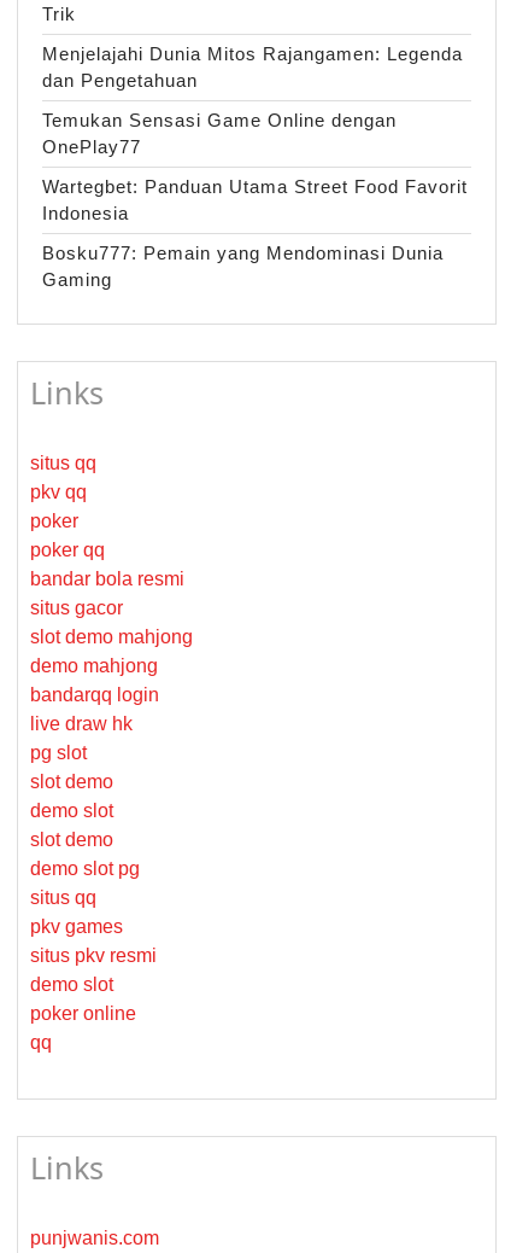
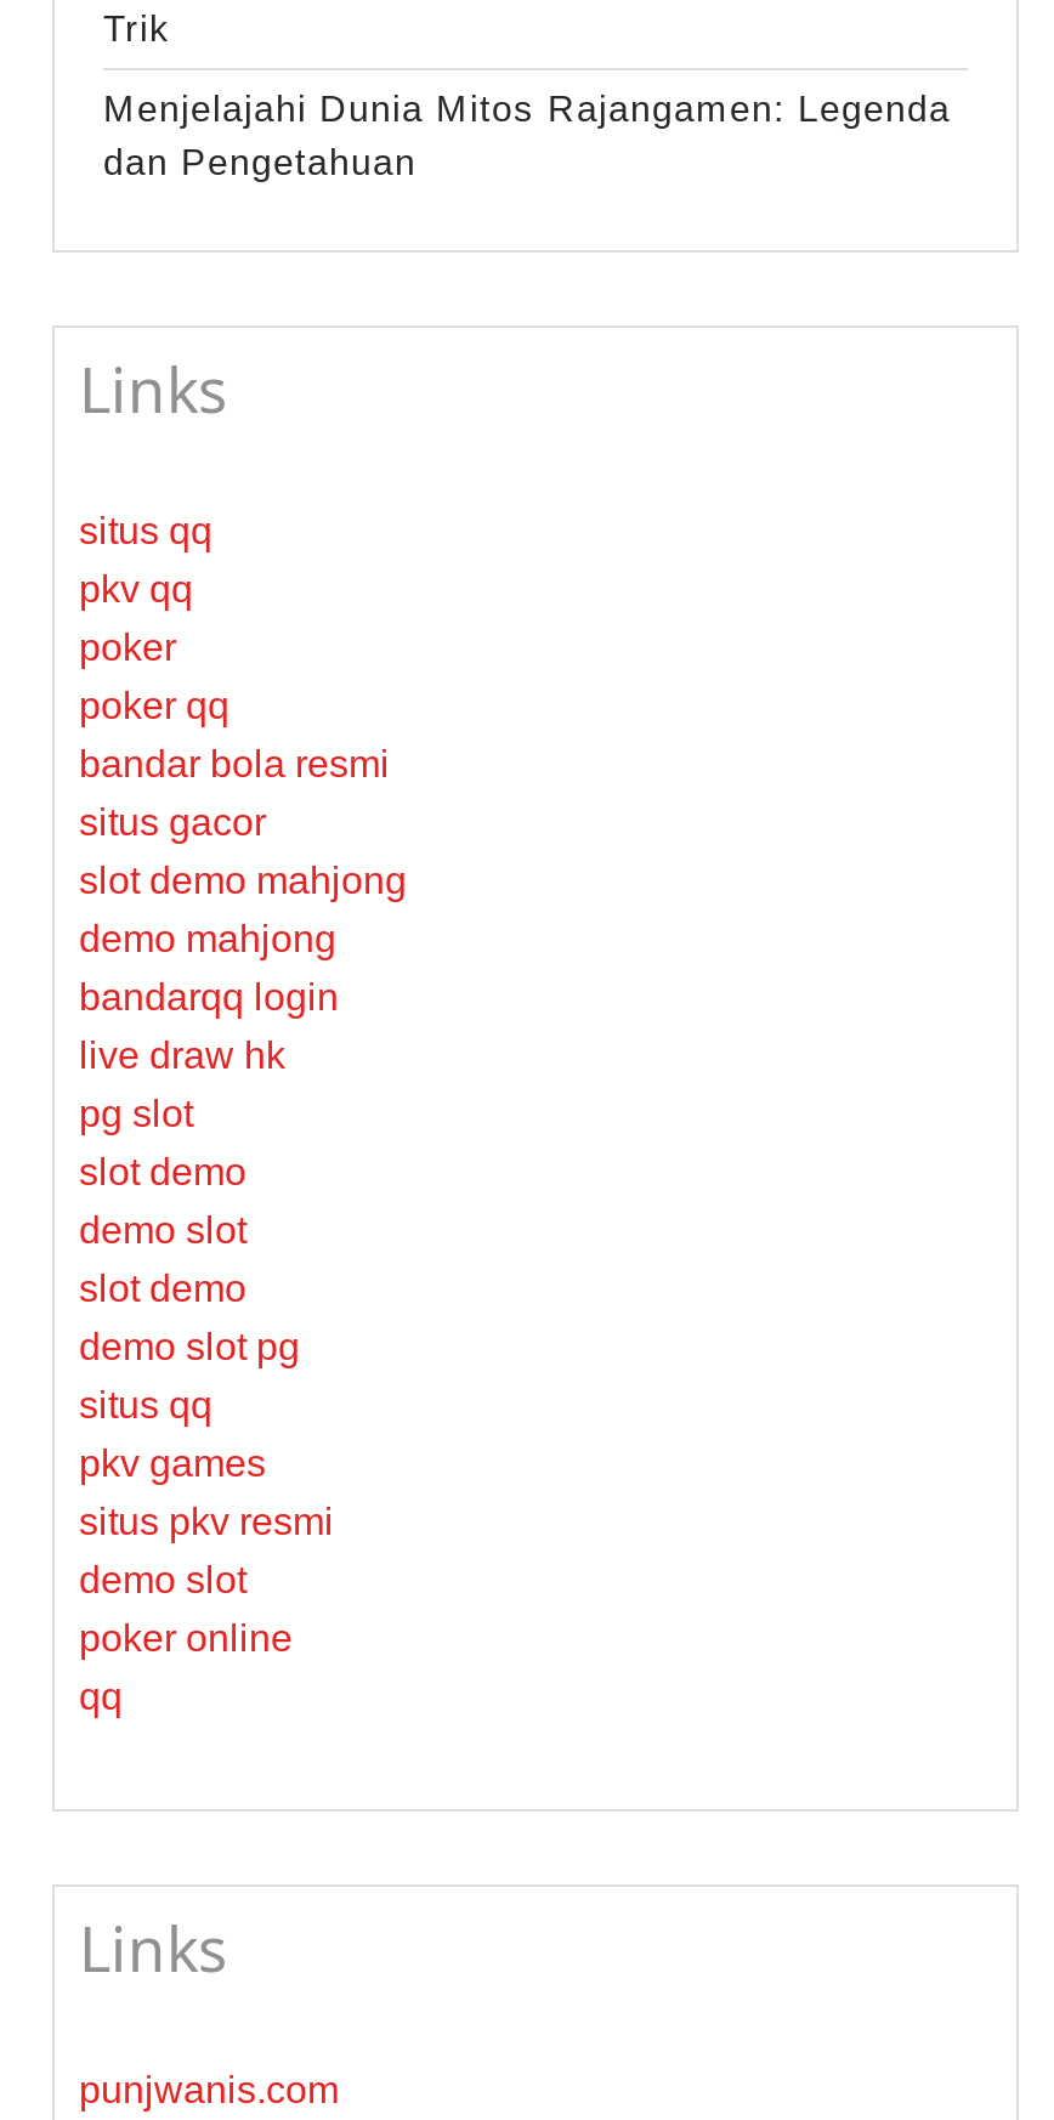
- Temukan Sensasi Game Online dengan
- OnePlay77
- Wartegbet: Panduan Utama Street Food Favorit
- Indonesia
- Bosku777: Pemain yang Mendominasi Dunia
- Gaming
